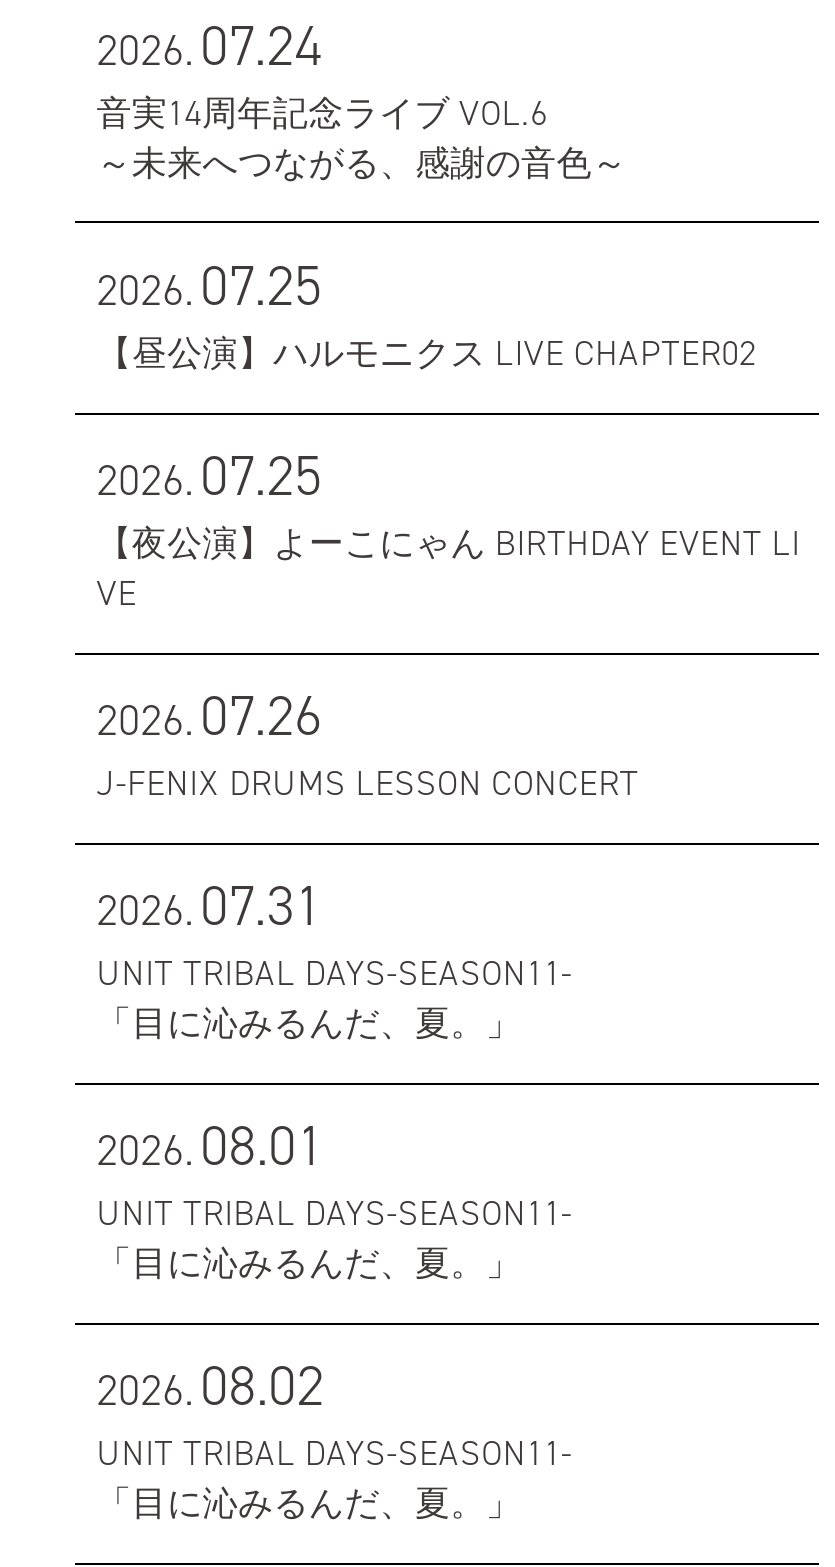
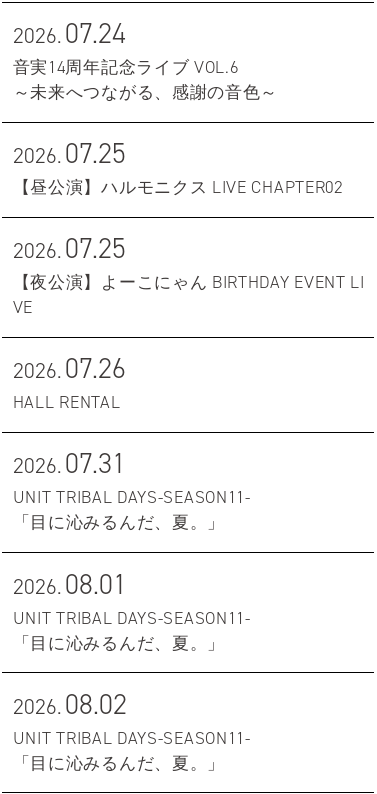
- J-FENIX DRUMS LESSON CONCERT
+ HALL RENTAL
